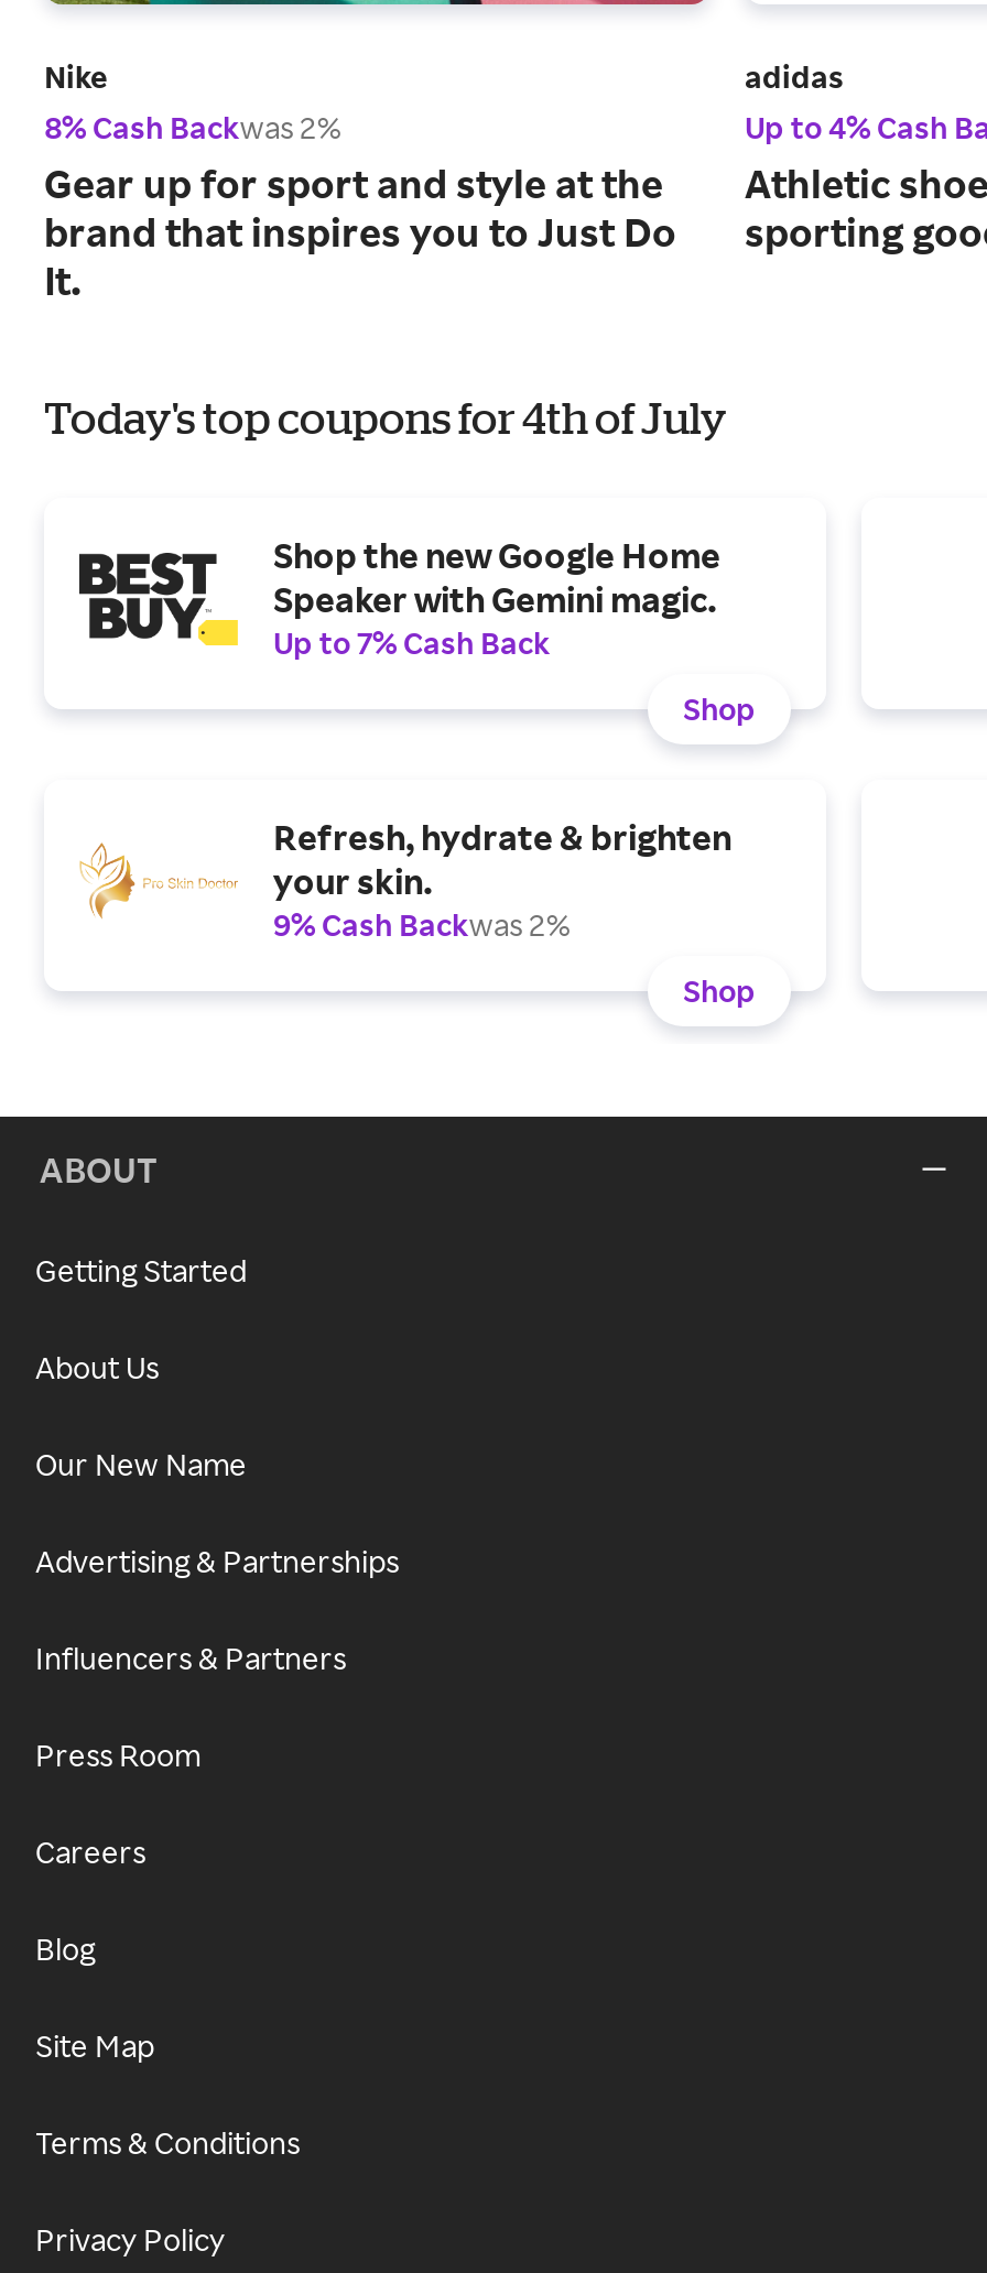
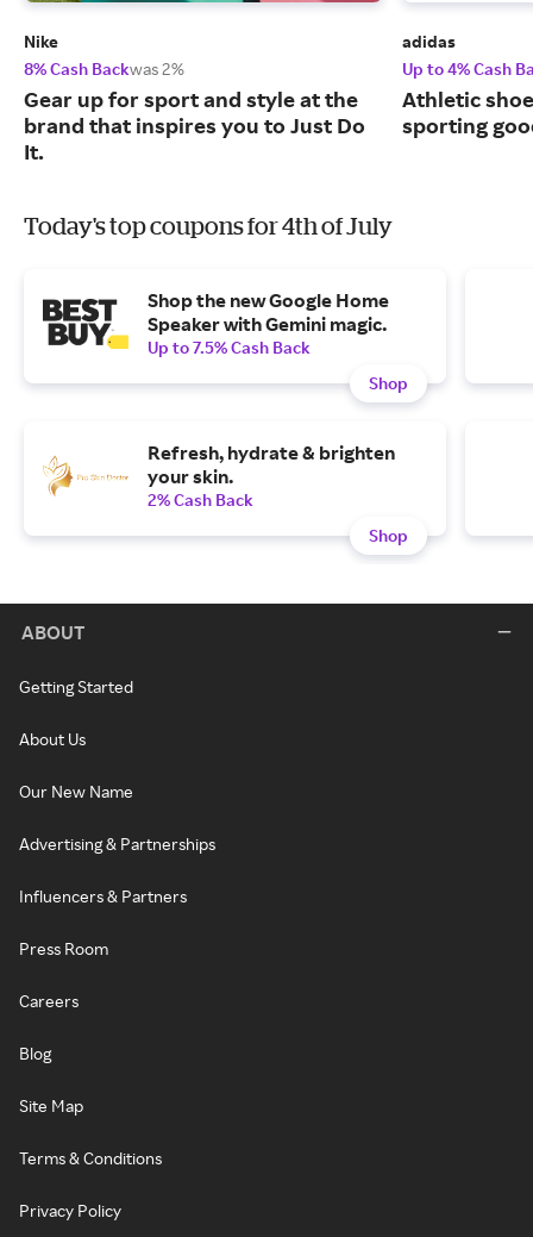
- Up to 7% Cash Back
+ Up to 7.5% Cash Back

- 9% Cash Backwas 2%
+ 2% Cash Back
